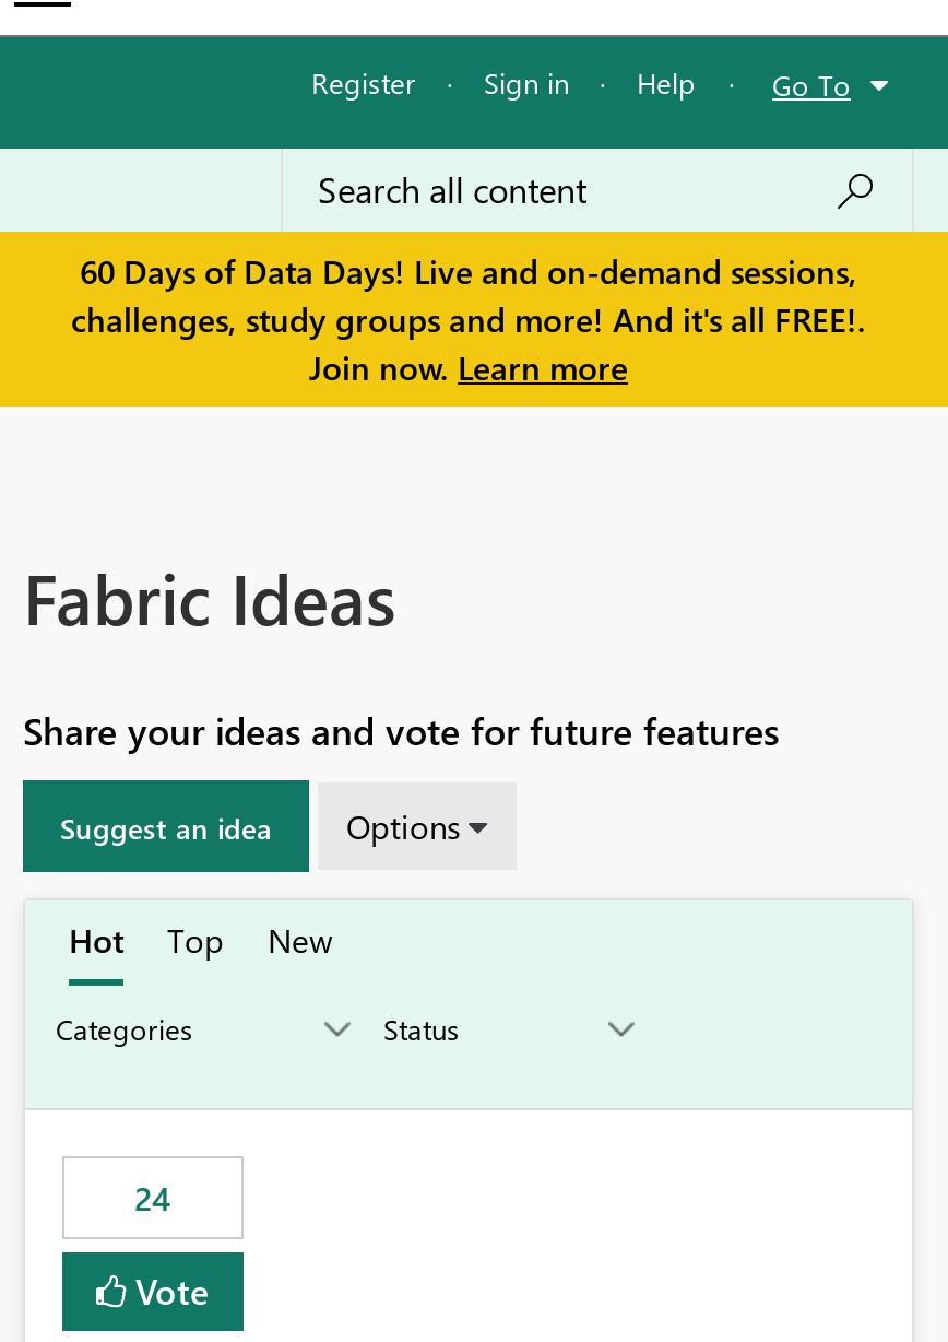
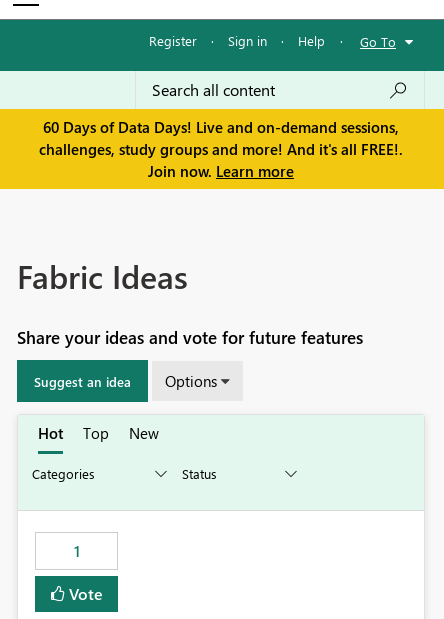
- 24
+ 1
